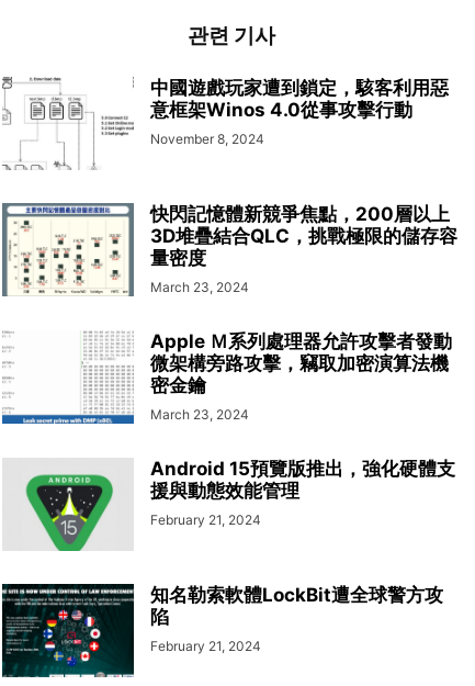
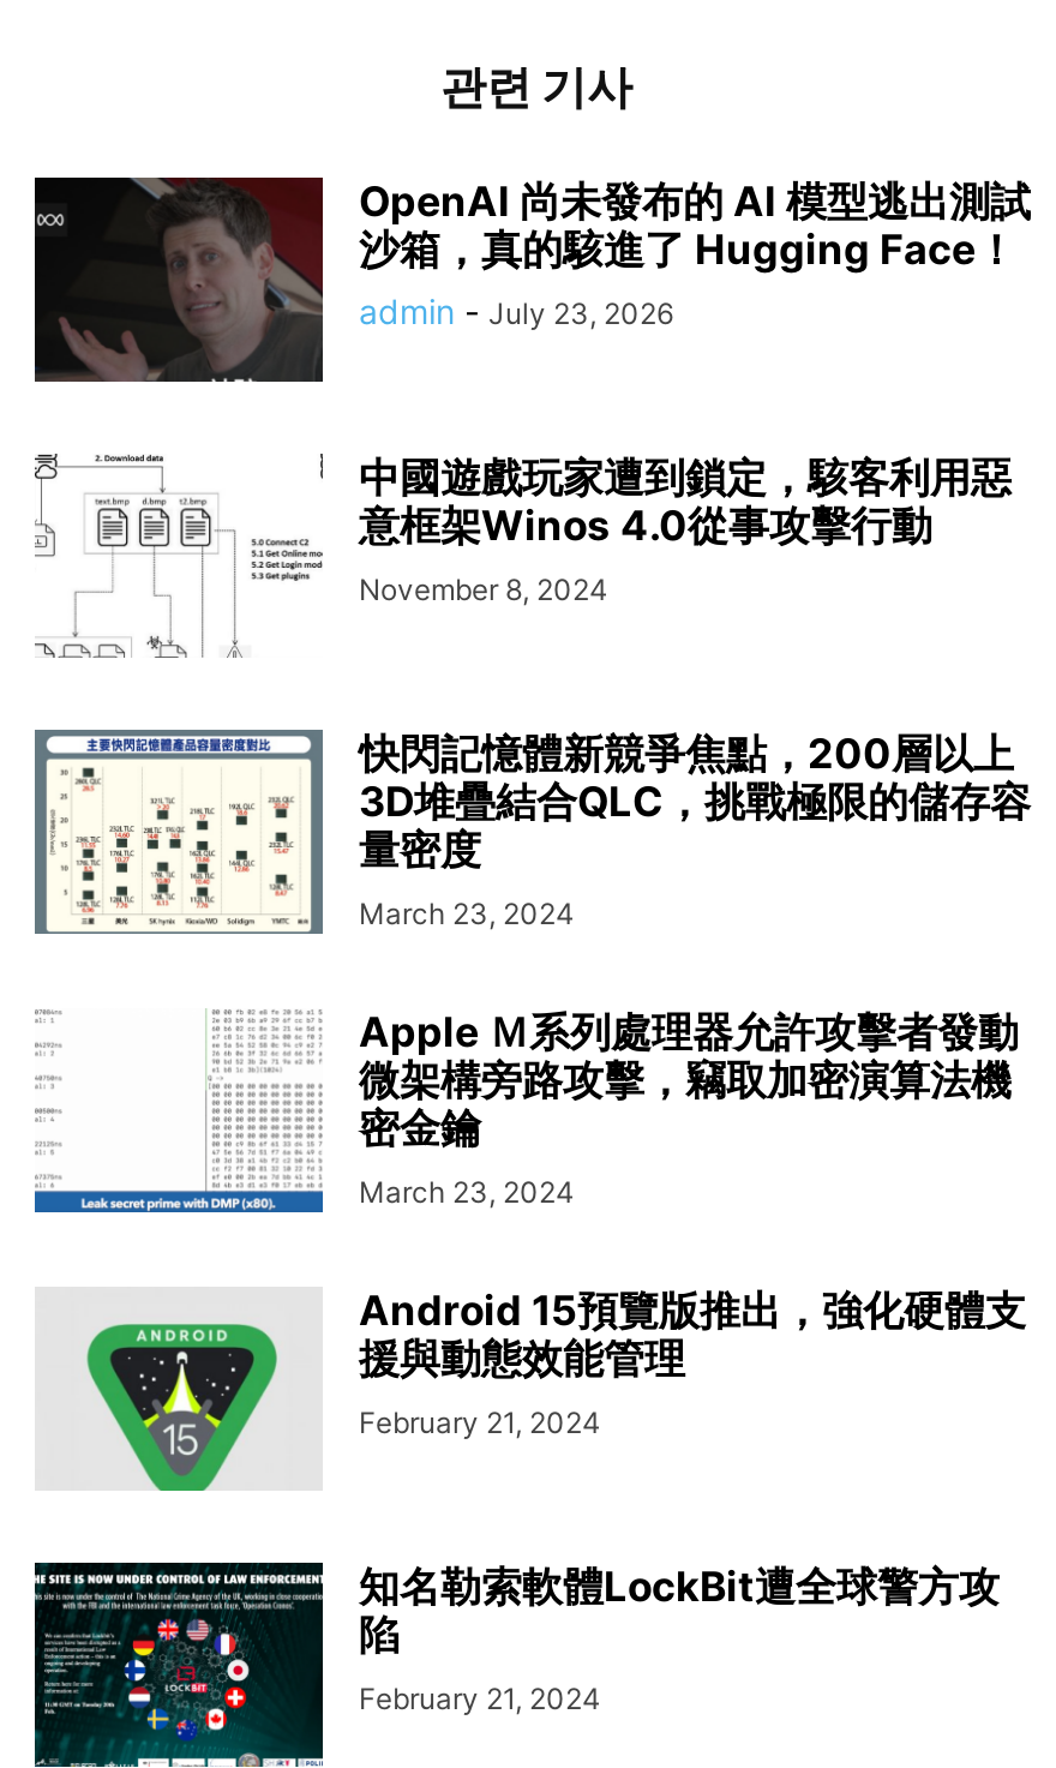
+ [image]
+ OpenAI 尚未發布的 AI 模型逃出測試
+ 沙箱，真的駭進了 Hugging Face！
+ admin - July 23, 2026
